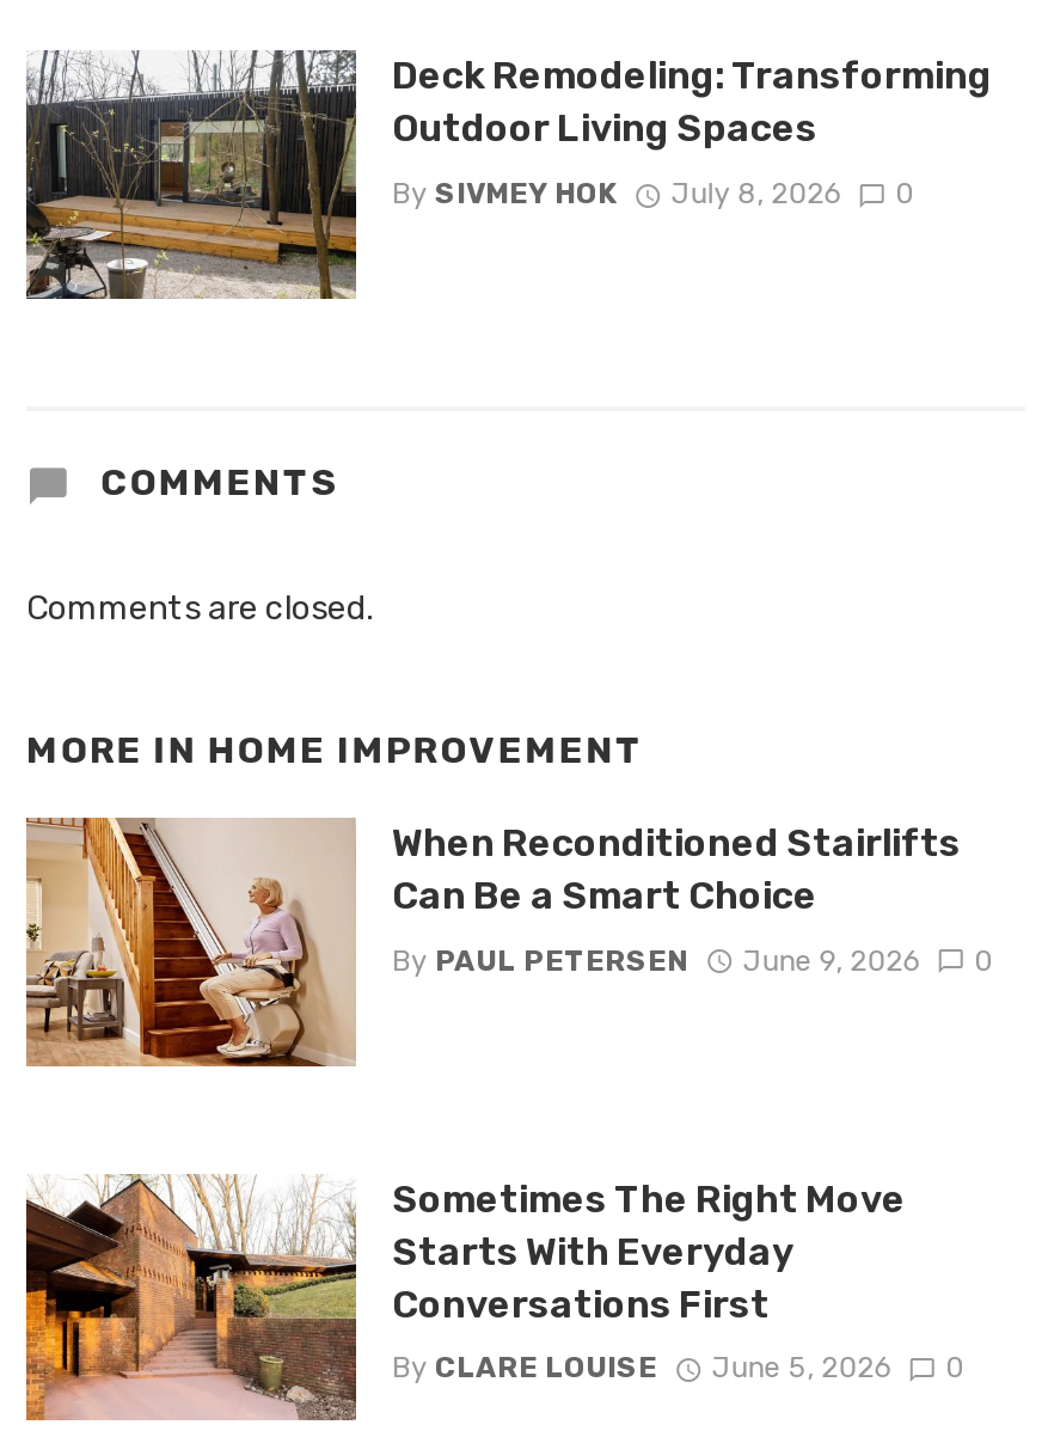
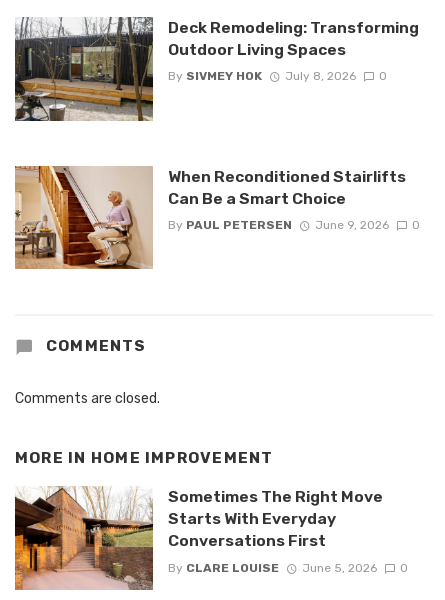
moved down: COMMENTS | Comments are closed. | MORE IN HOME IMPROVEMENT

moved up: [image] | When Reconditioned Stairlifts | Can Be a Smart Choice | By PAUL PETERSEN | June 9, 2026 | 0
